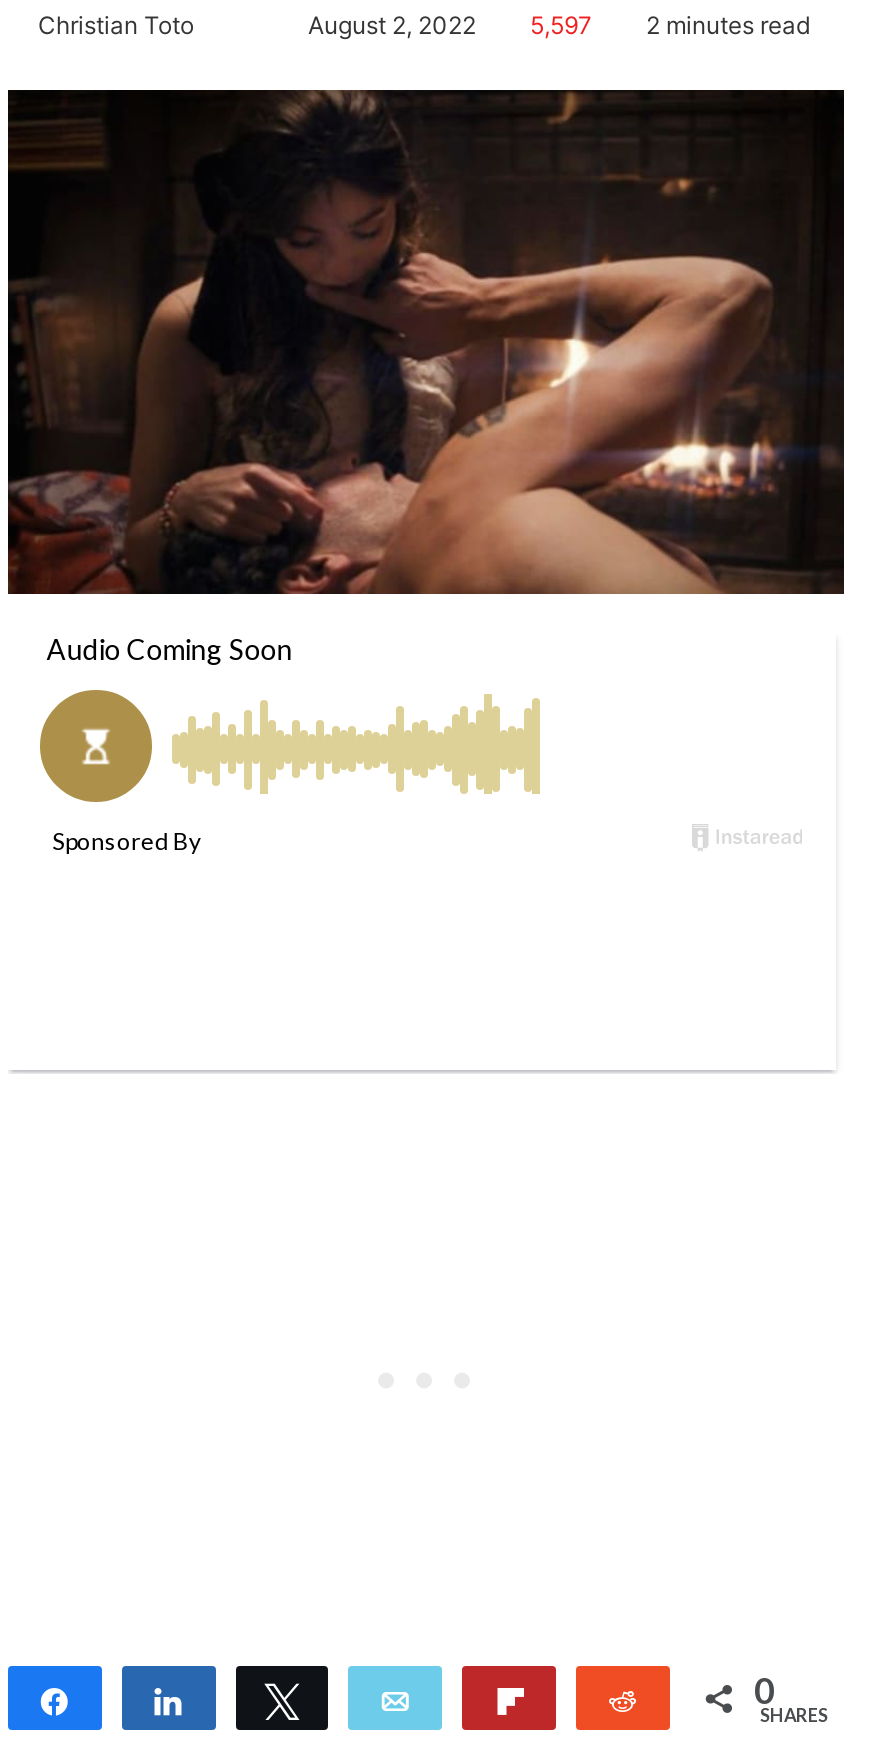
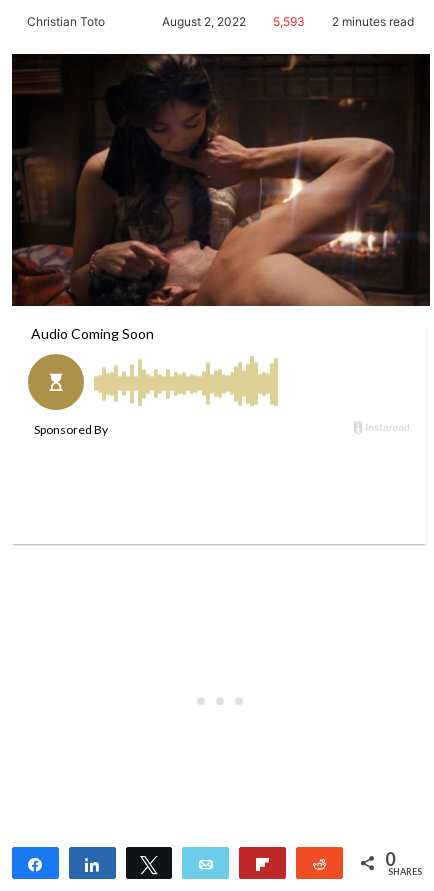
- 5,597
+ 5,593
